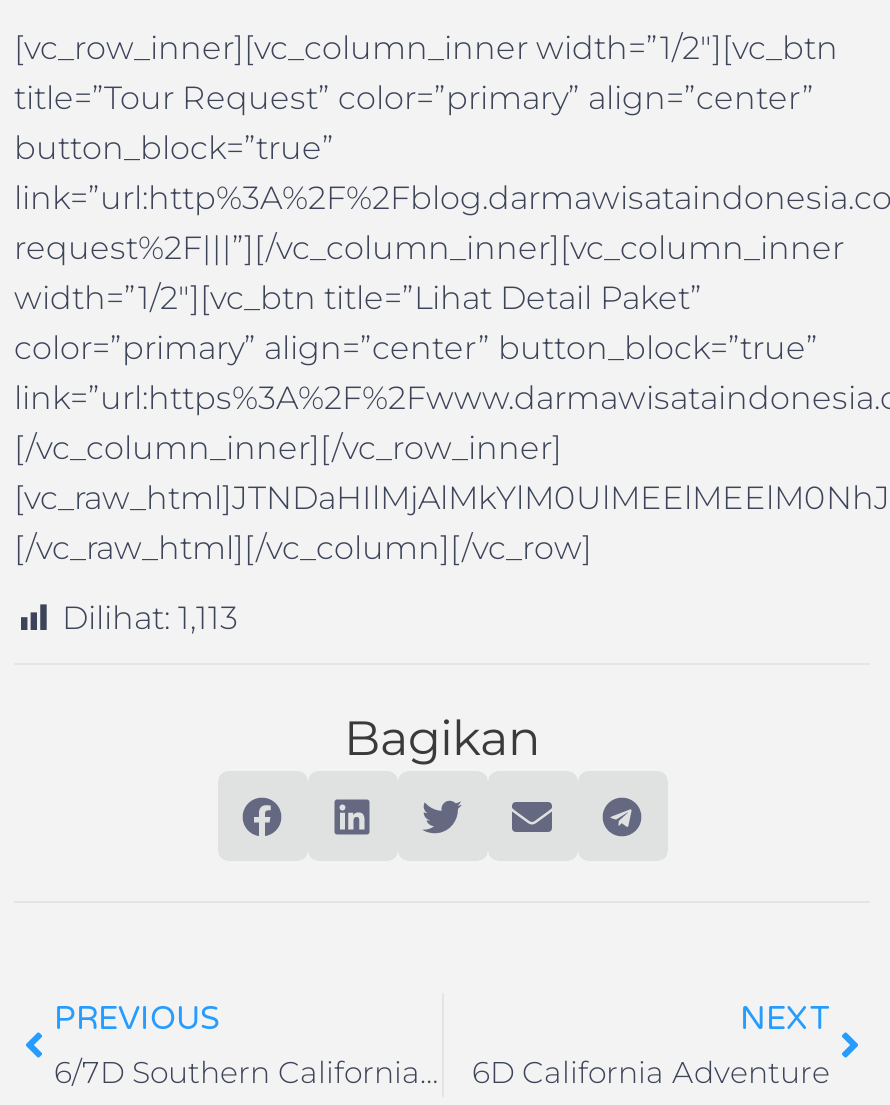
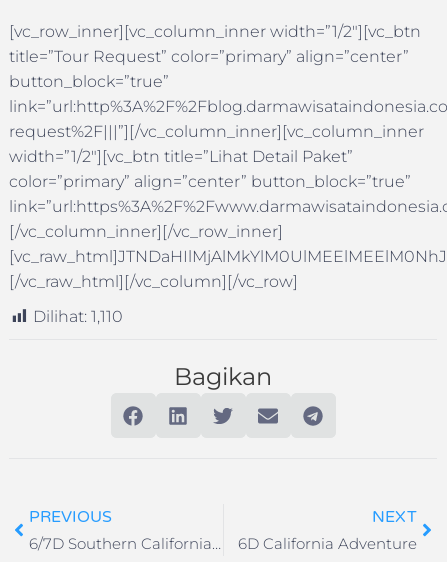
- Dilihat: 1,113
+ Dilihat: 1,110
